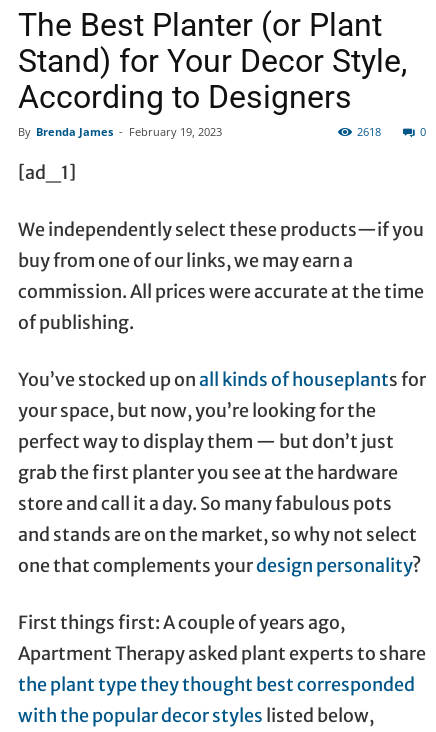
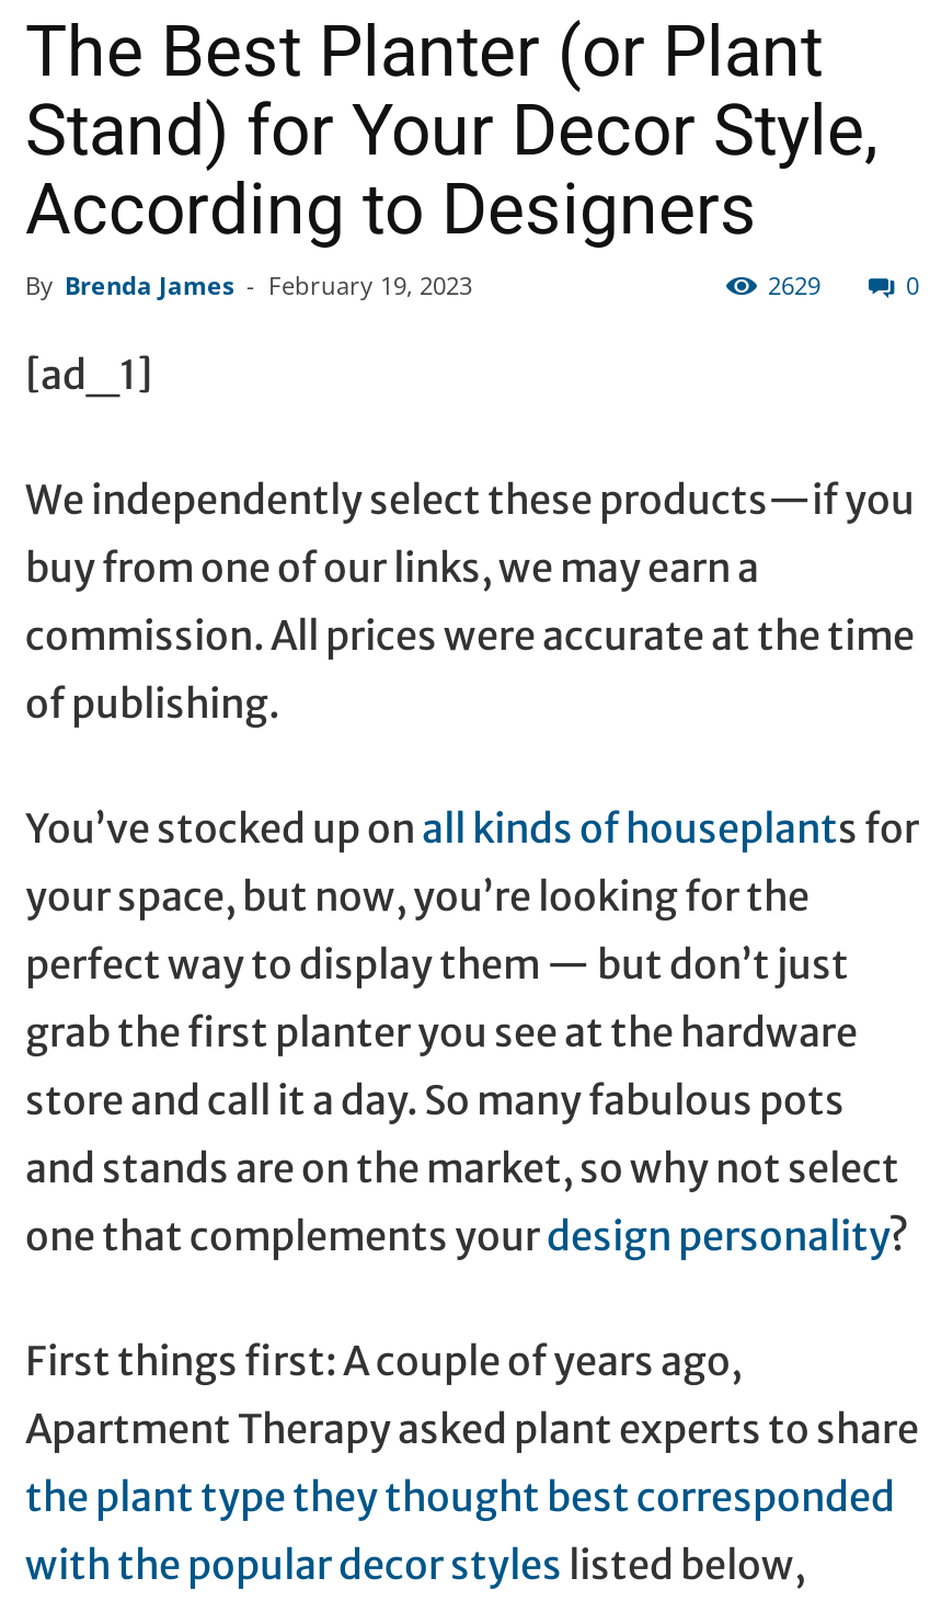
- 2618
+ 2629
